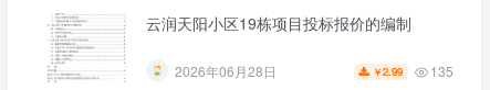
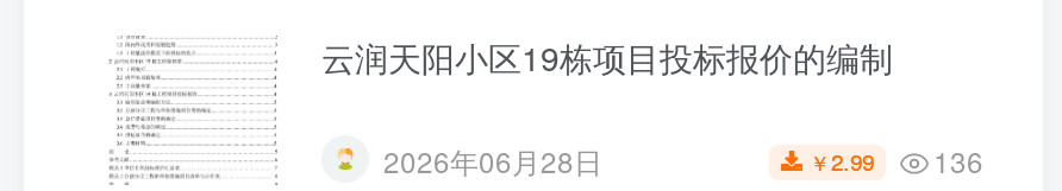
- ￥2.99 135
+ ￥2.99 136
